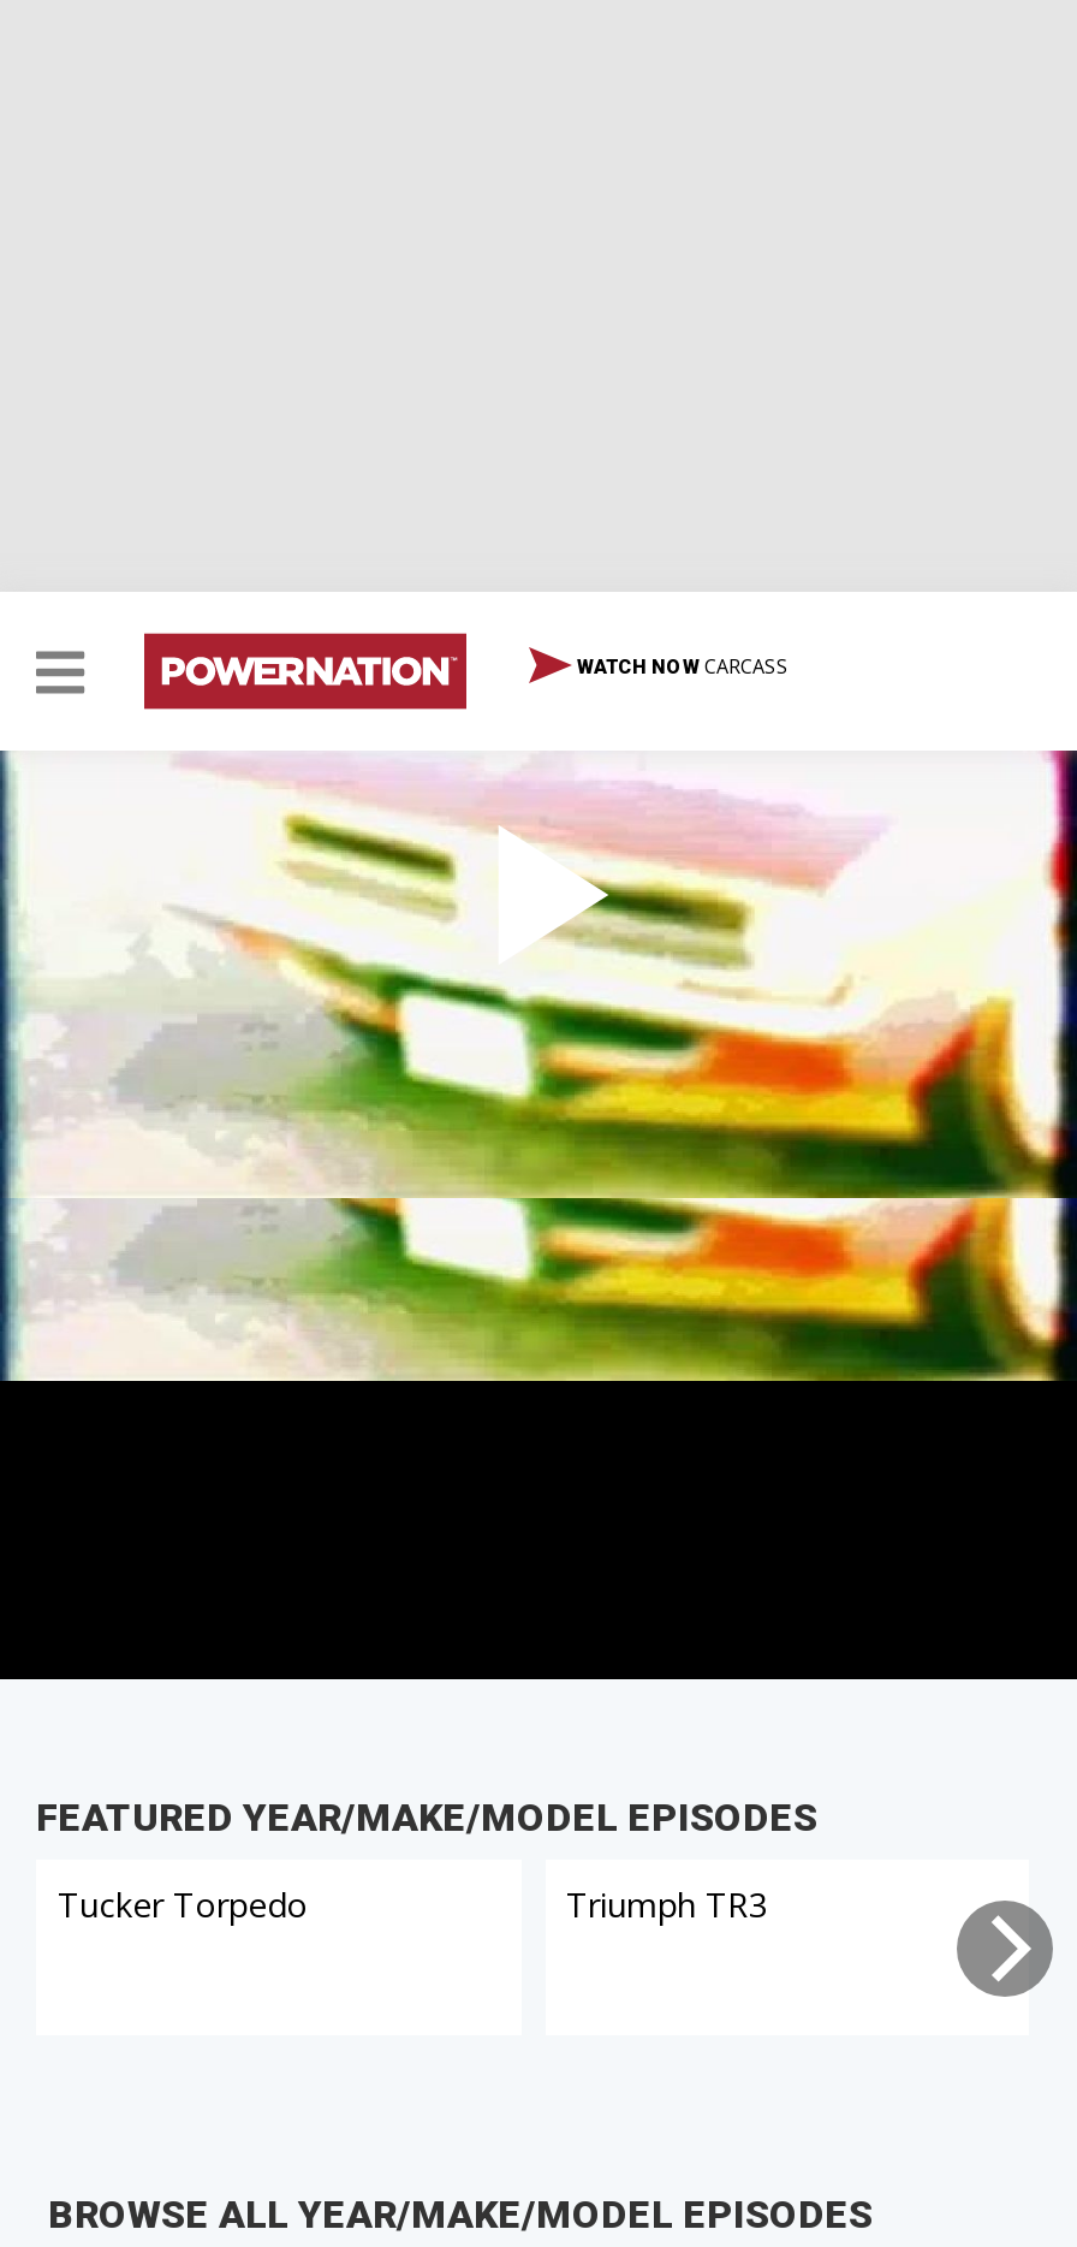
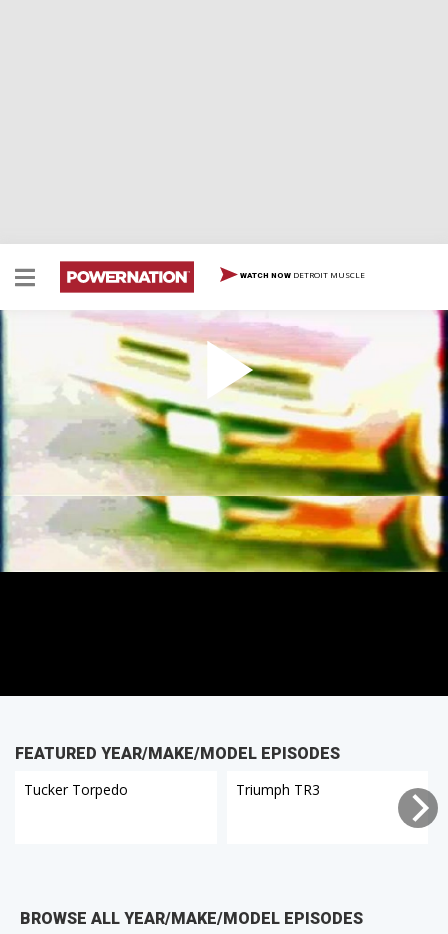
- WATCH NOW CARCASS
+ WATCH NOW DETROIT MUSCLE
